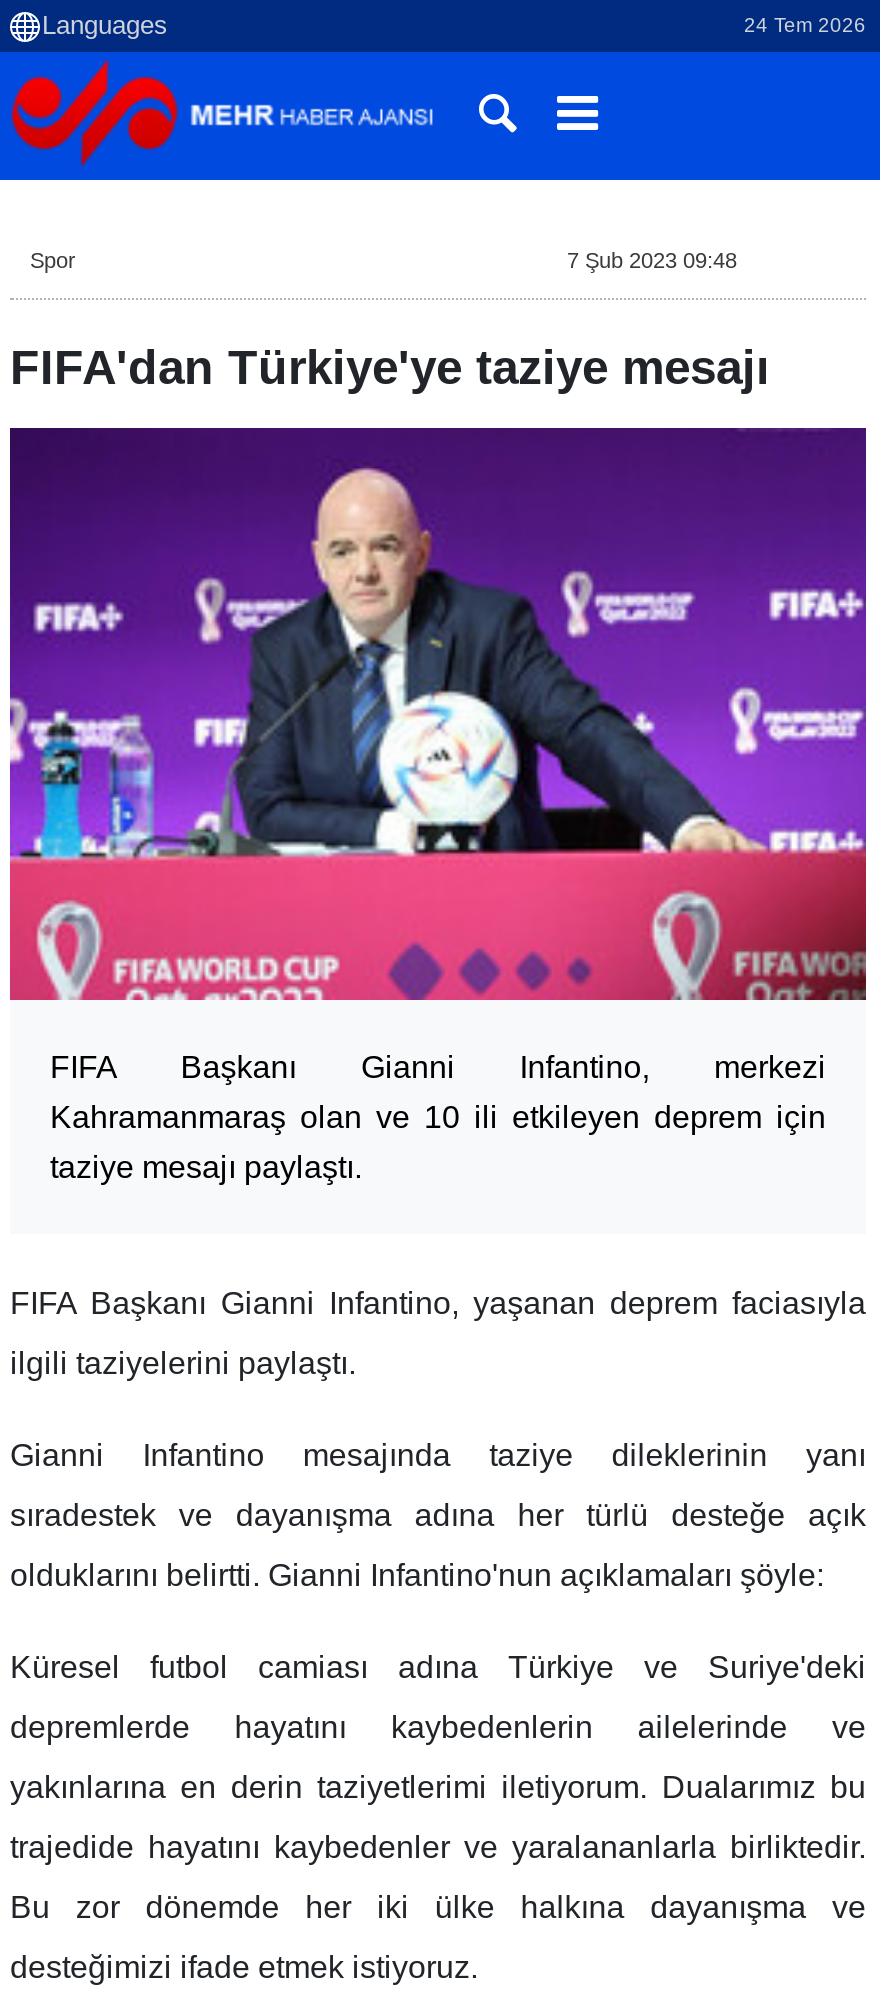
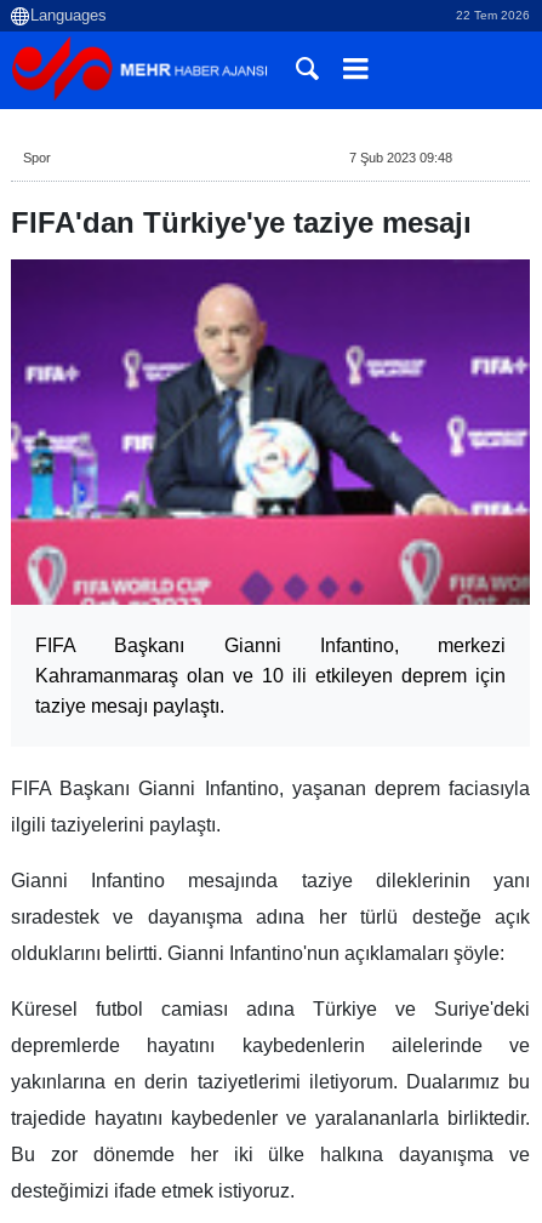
- 24 Tem 2026
+ 22 Tem 2026
